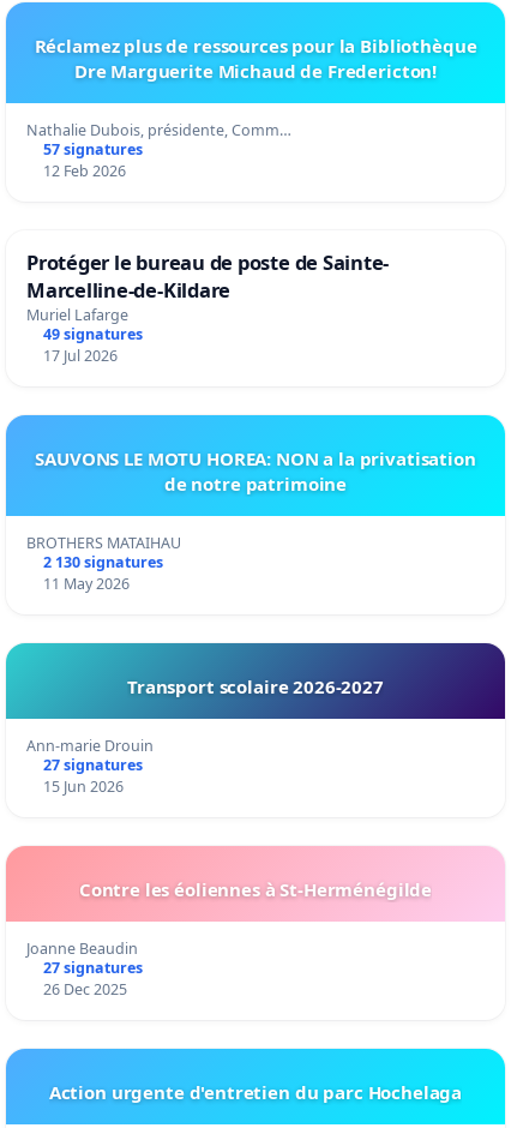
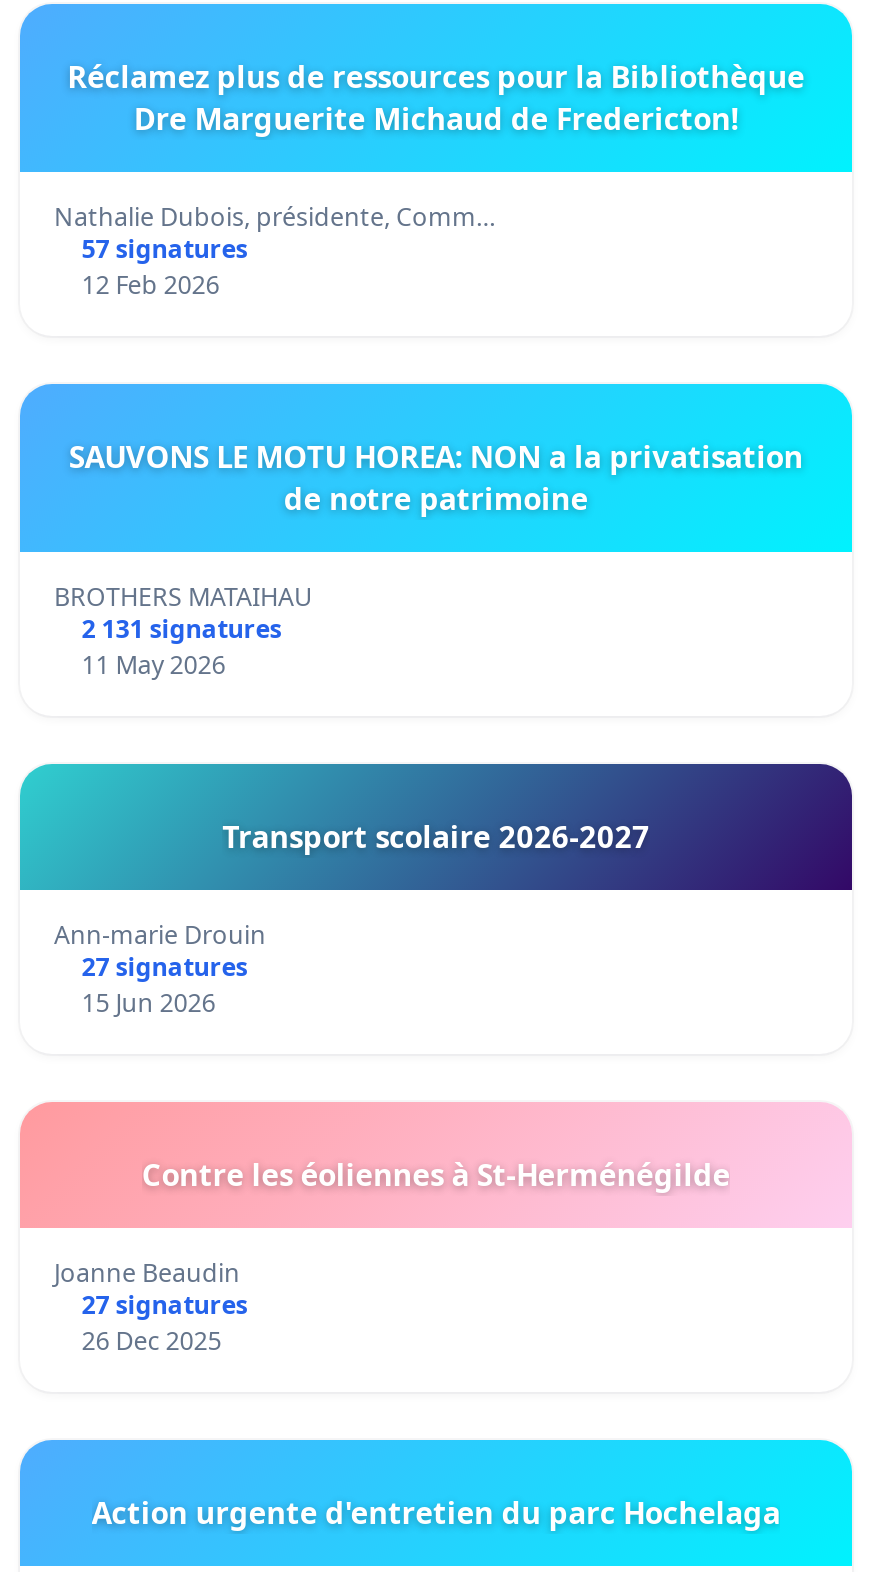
- Protéger le bureau de poste de Sainte-
- Marcelline-de-Kildare
- Muriel Lafarge
- 49 signatures
- 17 Jul 2026

- 2 130 signatures
+ 2 131 signatures
